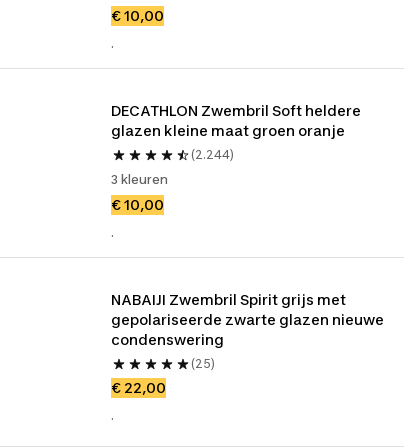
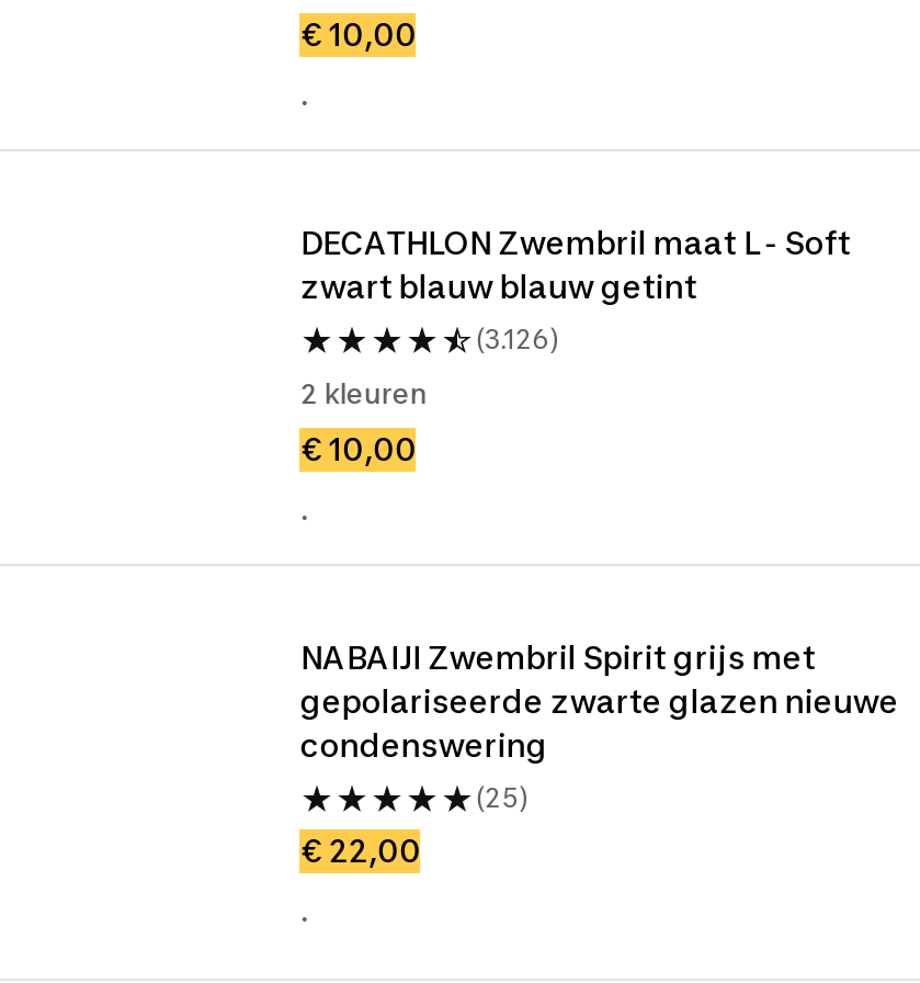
- DECATHLON Zwembril Soft heldere
- glazen kleine maat groen oranje
+ DECATHLON Zwembril maat L - Soft
+ zwart blauw blauw getint

- (2.244)
+ (3.126)

- 3 kleuren
+ 2 kleuren
